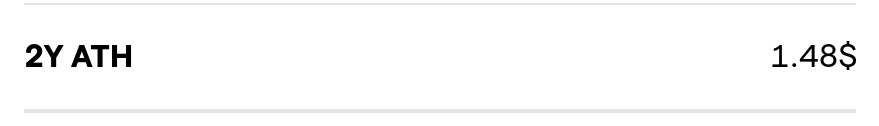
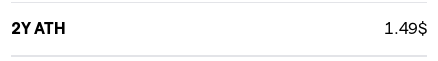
- 1.48$
+ 1.49$
